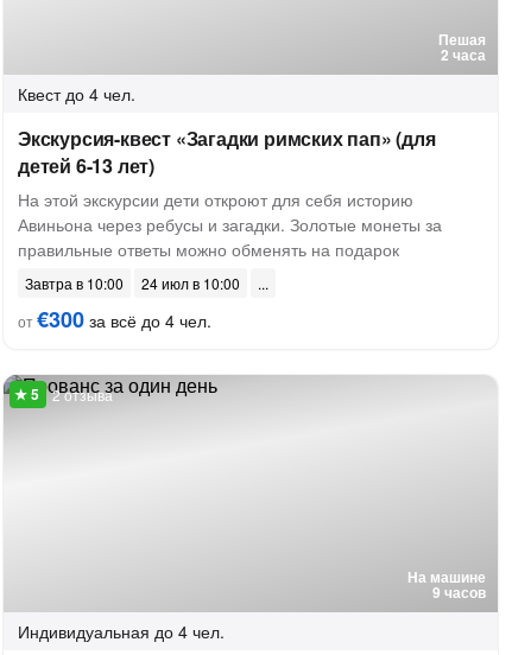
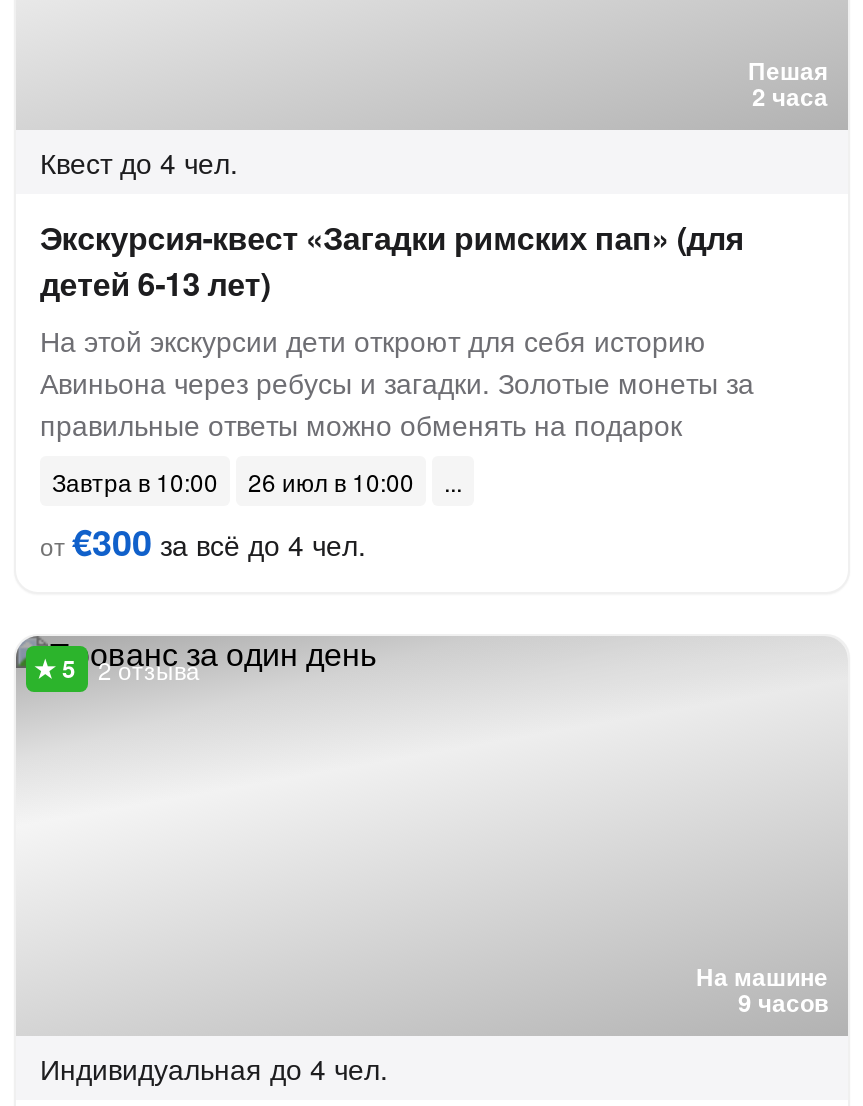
- Завтра в 10:00 24 июл в 10:00
+ Завтра в 10:00 26 июл в 10:00
